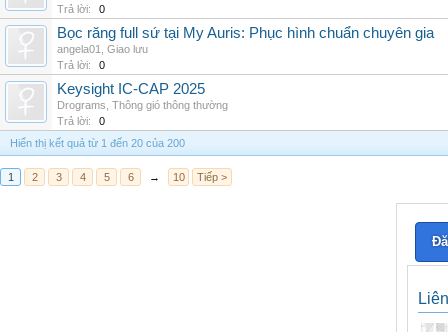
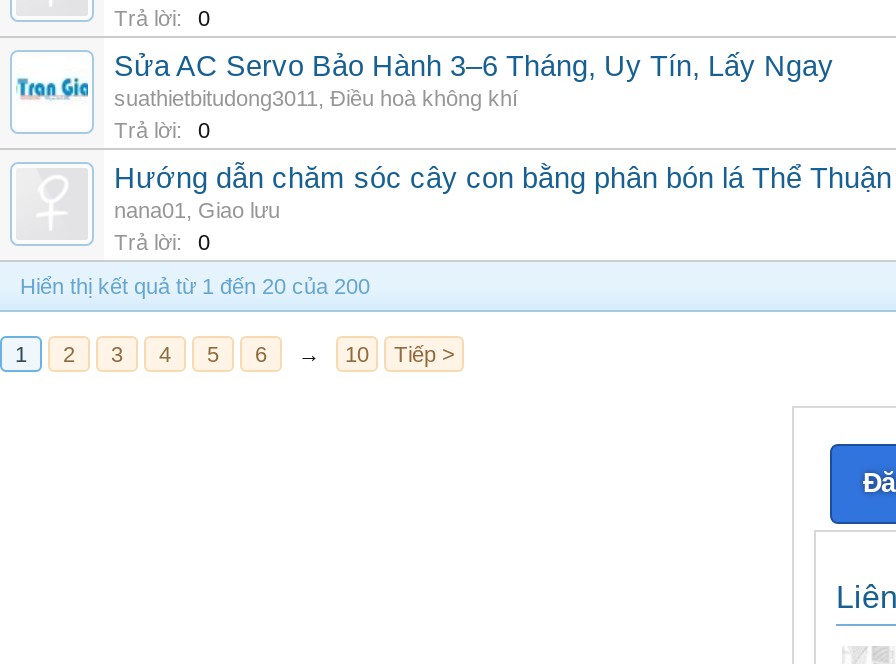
+ [image]

- Bọc răng full sứ tại My Auris: Phục hình chuẩn chuyên gia
- angela01, Giao lưu
+ Sửa AC Servo Bảo Hành 3–6 Tháng, Uy Tín, Lấy Ngay
+ suathietbitudong3011, Điều hoà không khí

- Keysight IC-CAP 2025
- Drograms, Thông gió thông thường
+ Hướng dẫn chăm sóc cây con bằng phân bón lá Thể Thuận
+ nana01, Giao lưu
